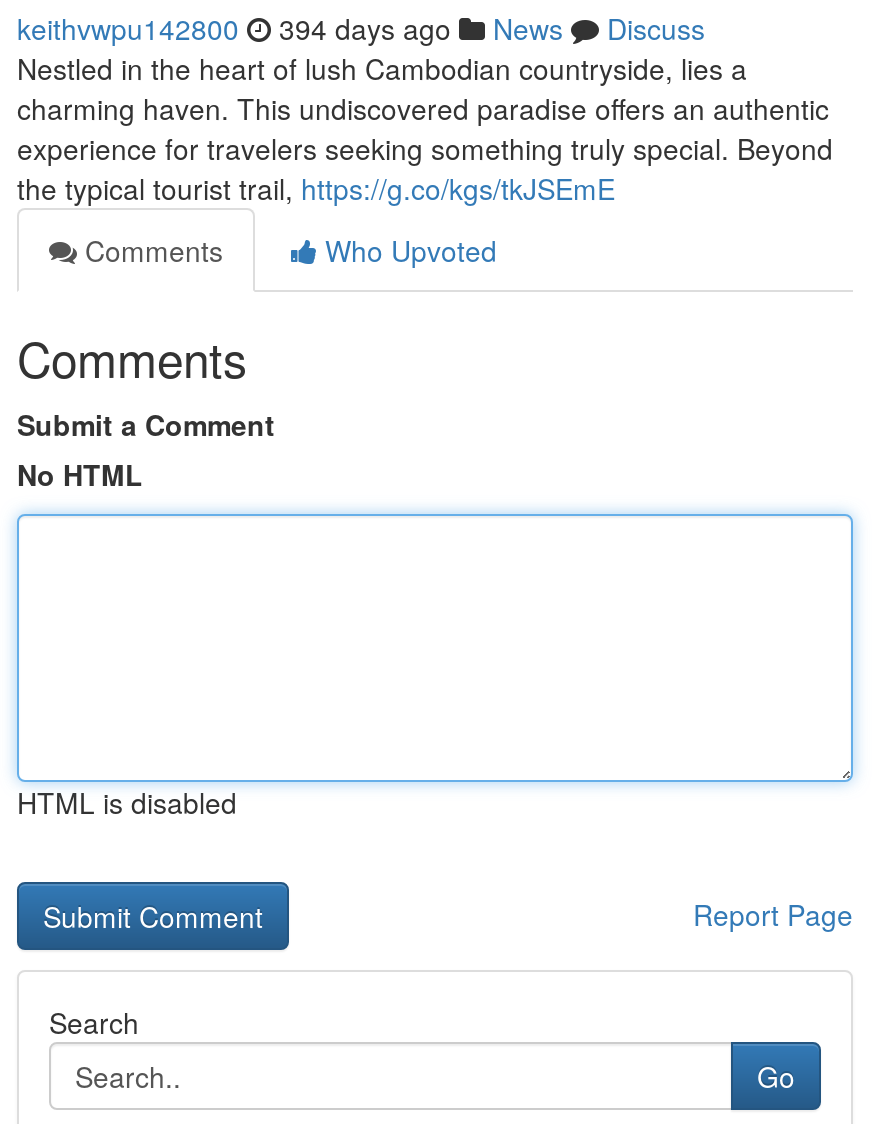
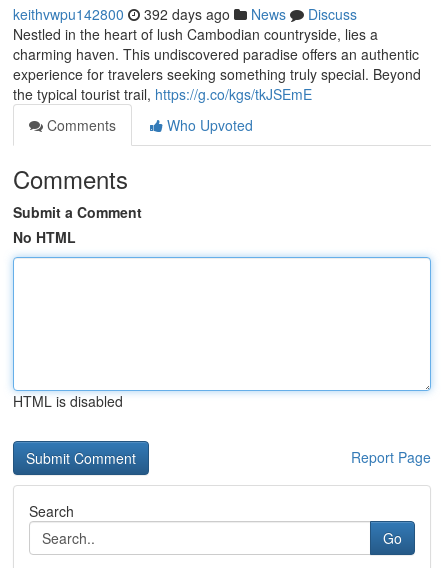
- keithvwpu142800 394 days ago News Discuss
+ keithvwpu142800 392 days ago News Discuss
